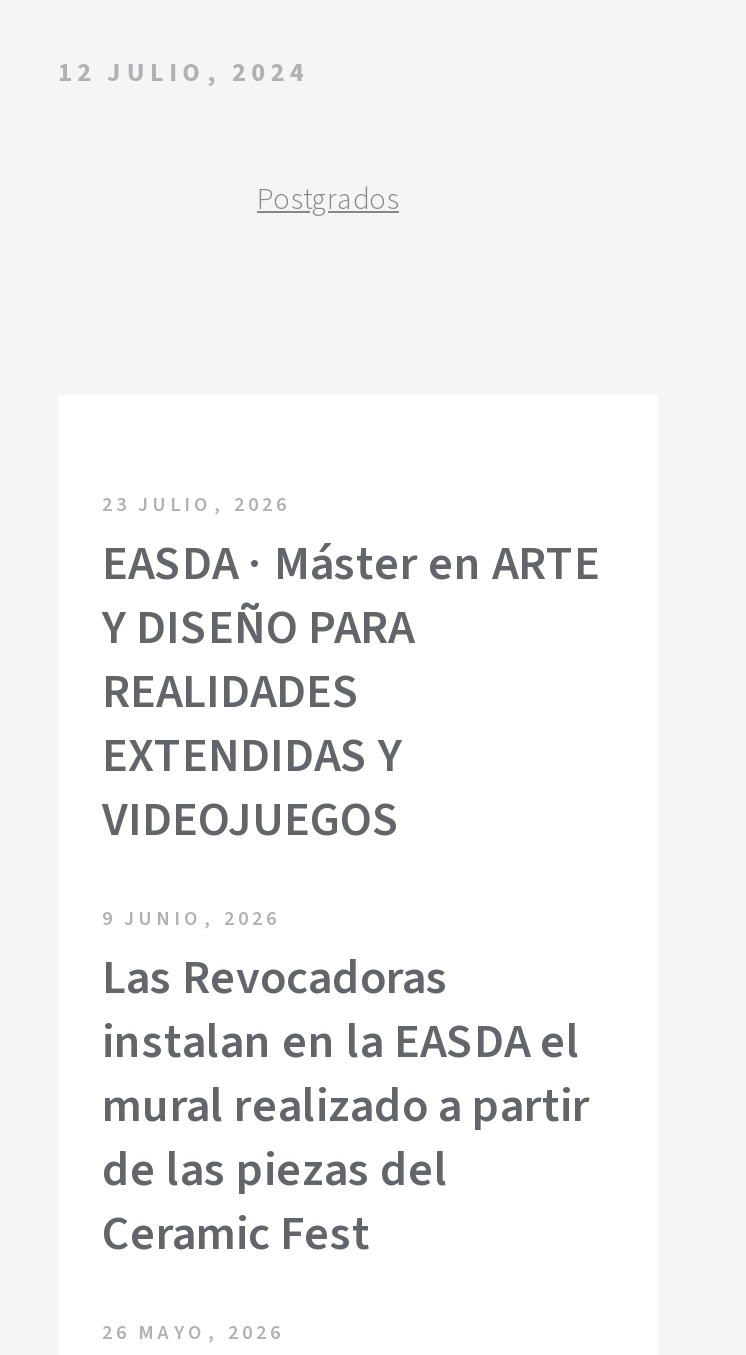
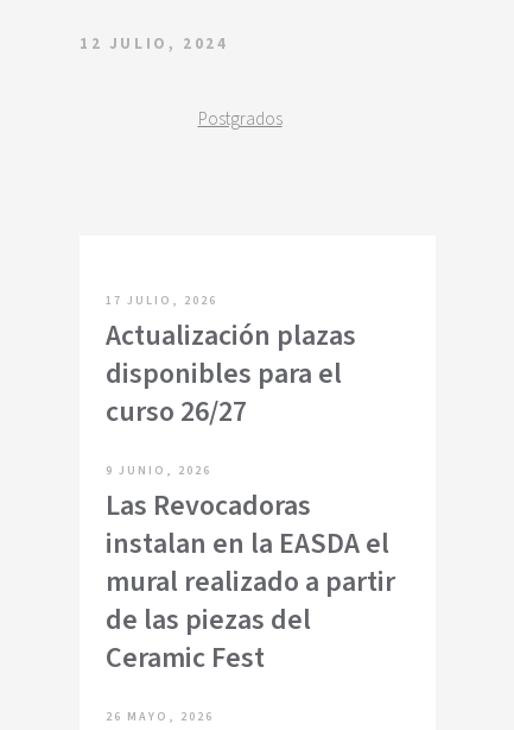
- 23 JULIO, 2026
- EASDA · Máster en ARTE
- Y DISEÑO PARA
- REALIDADES
- EXTENDIDAS Y
- VIDEOJUEGOS
+ 17 JULIO, 2026
+ Actualización plazas
+ disponibles para el
+ curso 26/27
